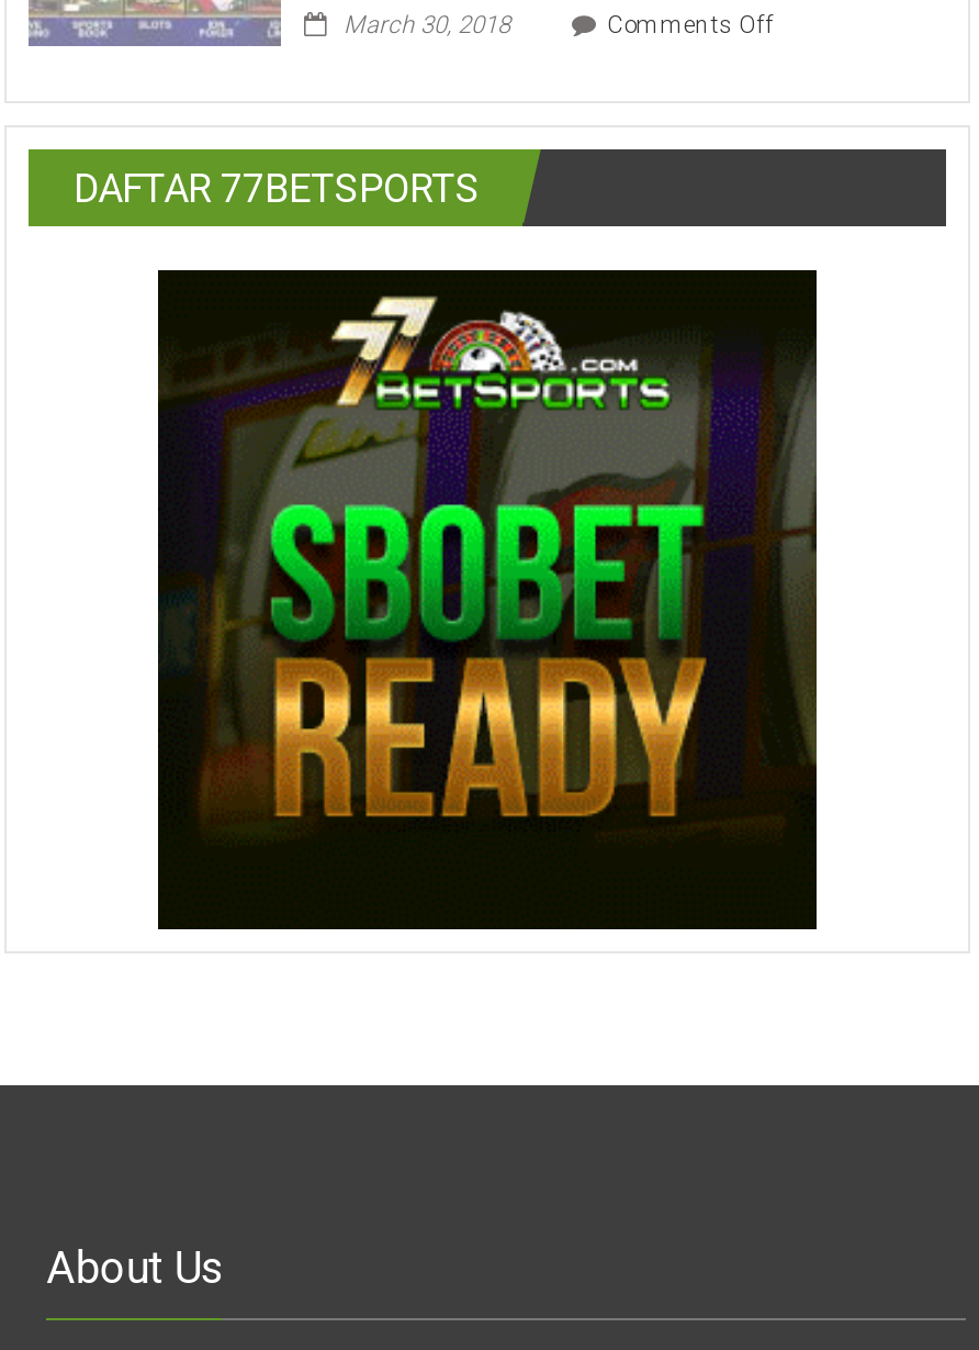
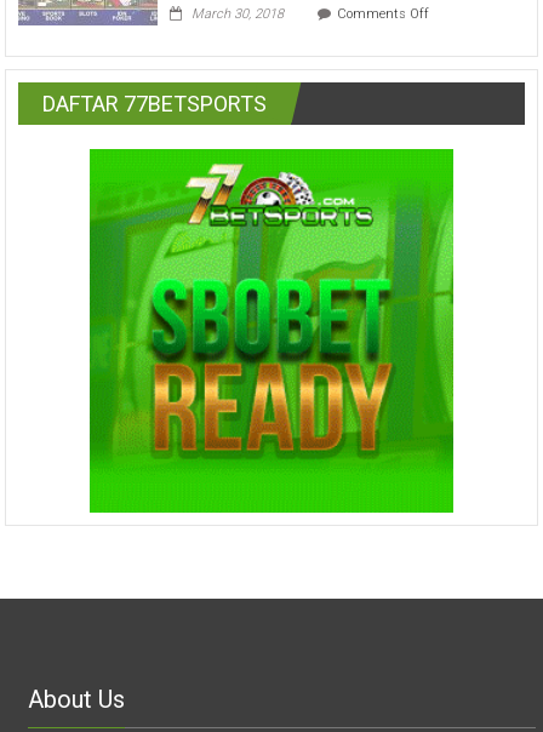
- [image]
+ [image]
